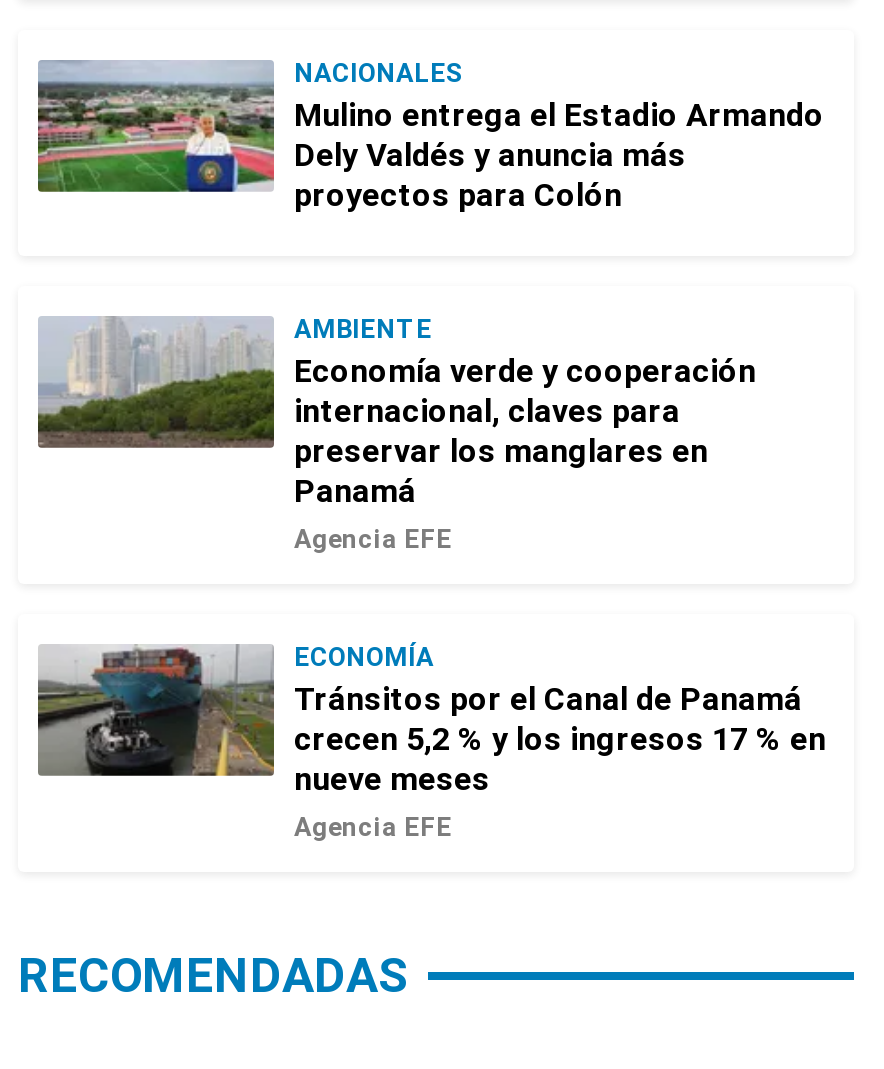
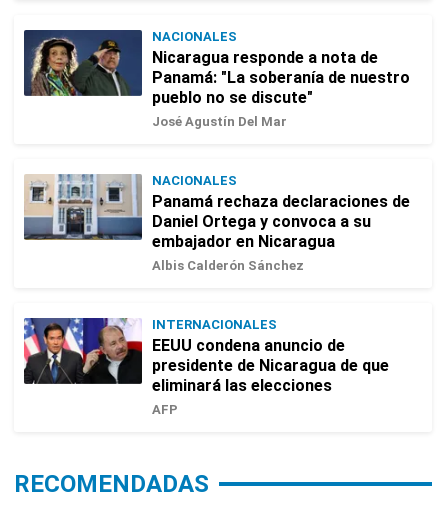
- [image]
- Mulino entrega el Estadio Armando
- Dely Valdés y anuncia más
- proyectos para Colón
+ [image]
+ Nicaragua responde a nota de
+ Panamá: "La soberanía de nuestro
+ pueblo no se discute"
+ José Agustín Del Mar

- [image]
- AMBIENTE
- Economía verde y cooperación
- internacional, claves para
- preservar los manglares en
- Panamá
- Agencia EFE
+ [image]
+ NACIONALES
+ Panamá rechaza declaraciones de
+ Daniel Ortega y convoca a su
+ embajador en Nicaragua
+ Albis Calderón Sánchez

- [image]
- ECONOMÍA
- Tránsitos por el Canal de Panamá
- crecen 5,2 % y los ingresos 17 % en
- nueve meses
- Agencia EFE
+ [image]
+ INTERNACIONALES
+ EEUU condena anuncio de
+ presidente de Nicaragua de que
+ eliminará las elecciones
+ AFP
